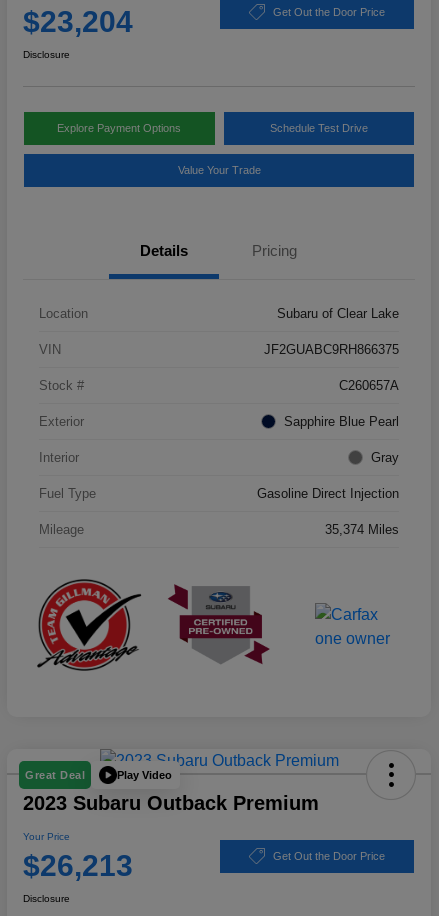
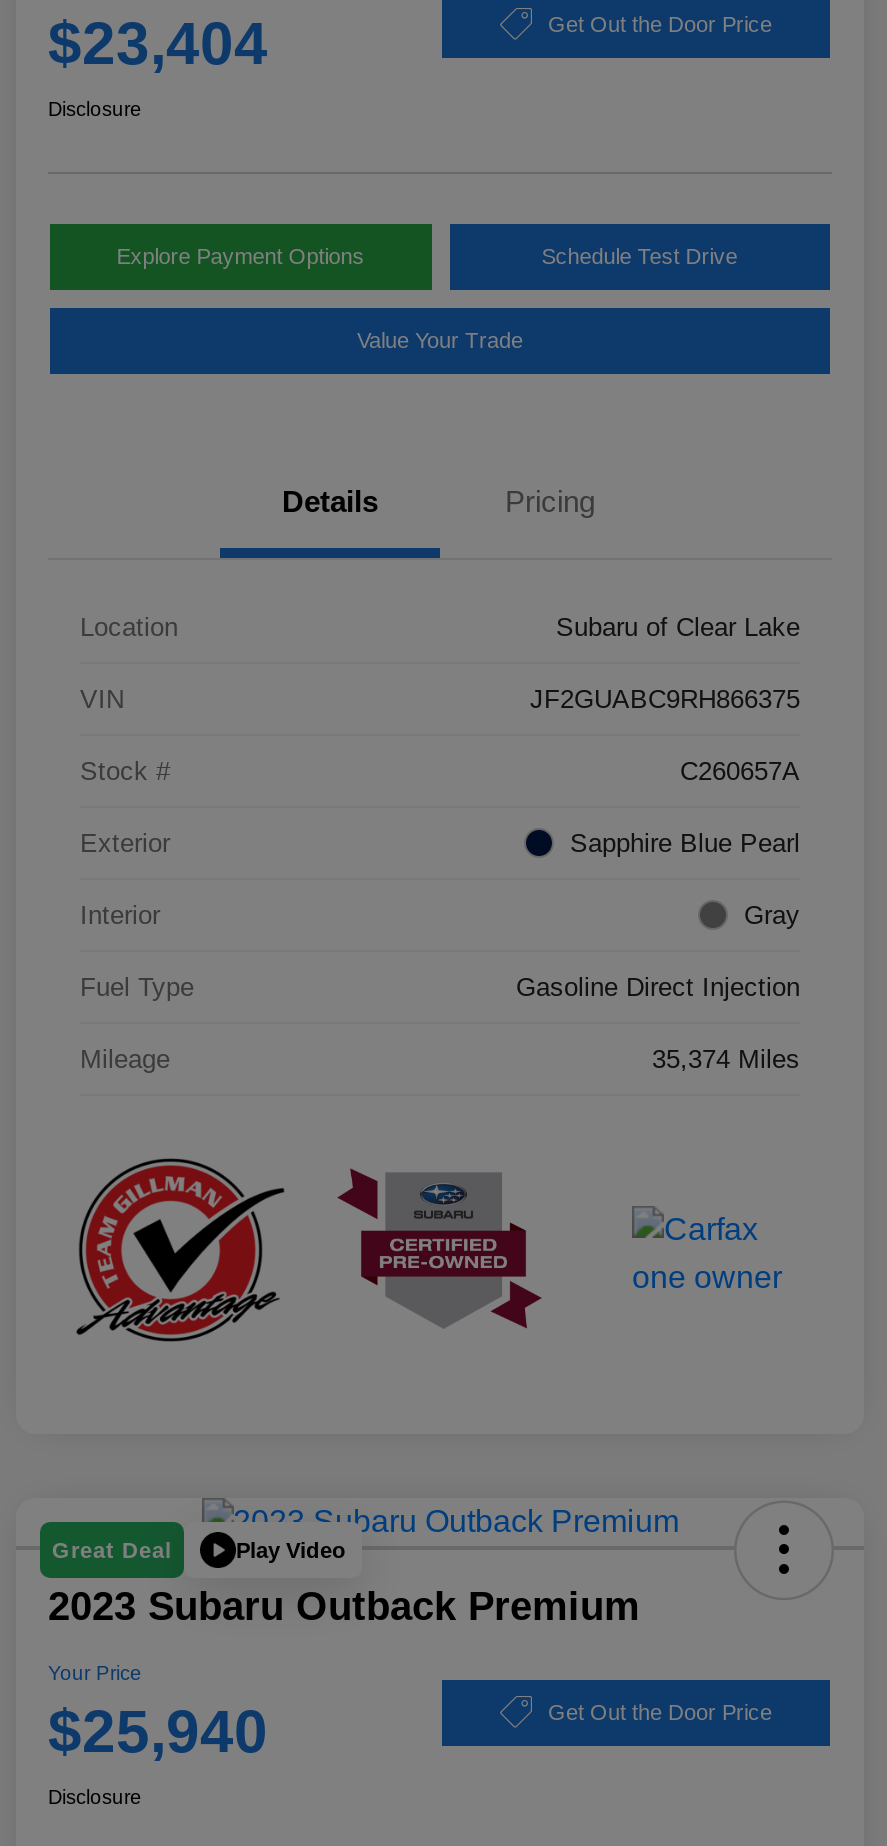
- $23,204
+ $23,404

- $26,213
+ $25,940
